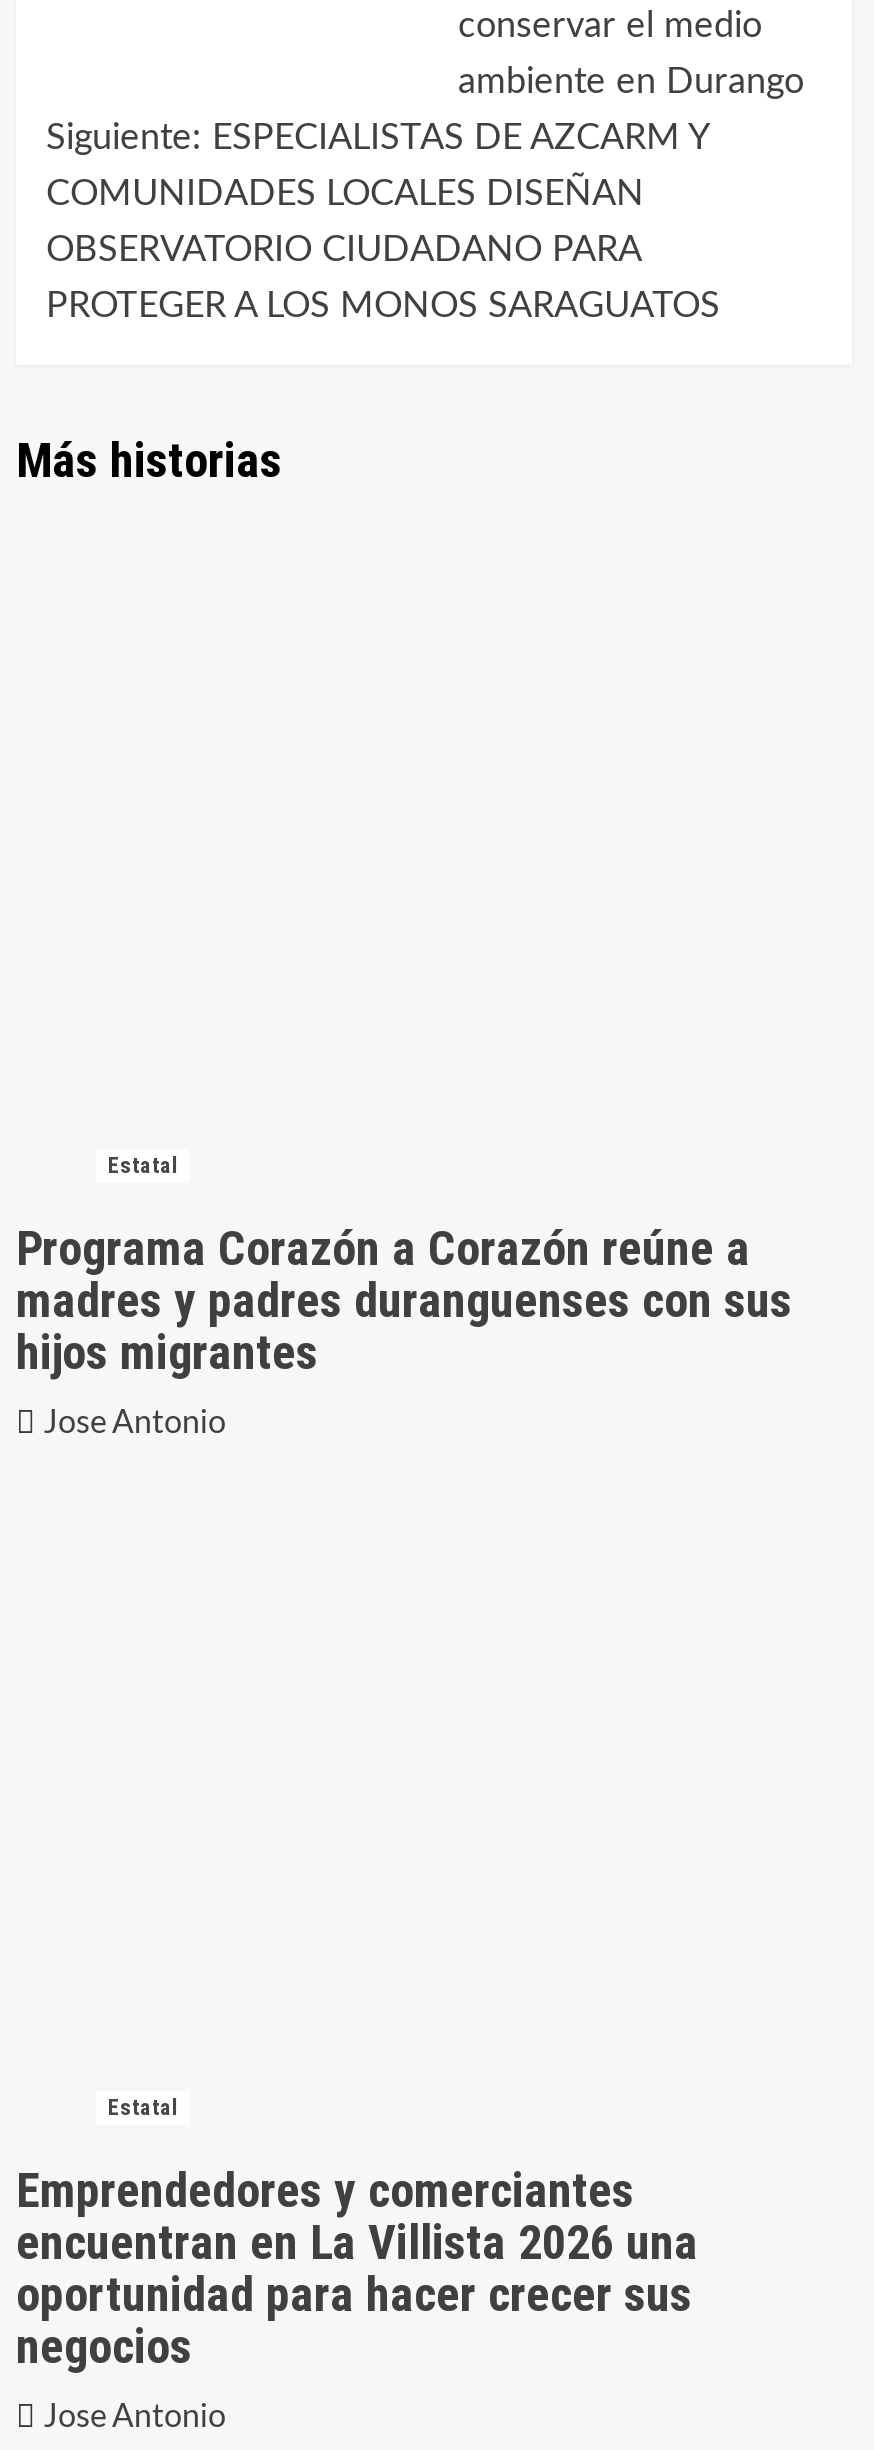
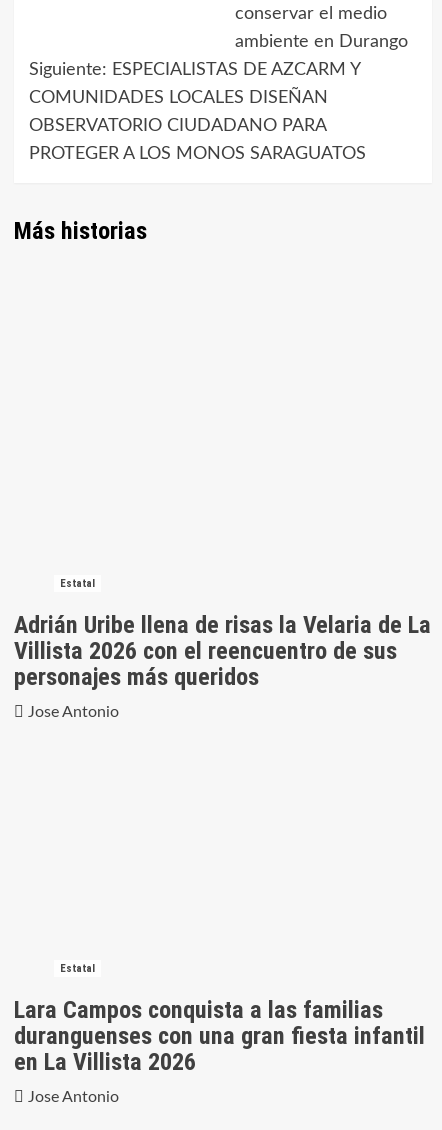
- Programa Corazón a Corazón reúne a
- madres y padres duranguenses con sus
- hijos migrantes
+ Adrián Uribe llena de risas la Velaria de La
+ Villista 2026 con el reencuentro de sus
+ personajes más queridos

- Emprendedores y comerciantes
- encuentran en La Villista 2026 una
- oportunidad para hacer crecer sus
- negocios
+ Lara Campos conquista a las familias
+ duranguenses con una gran fiesta infantil
+ en La Villista 2026
